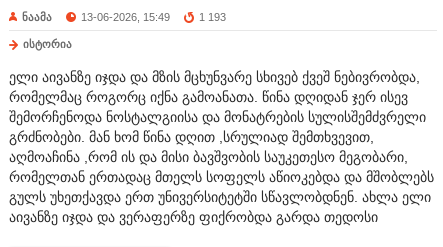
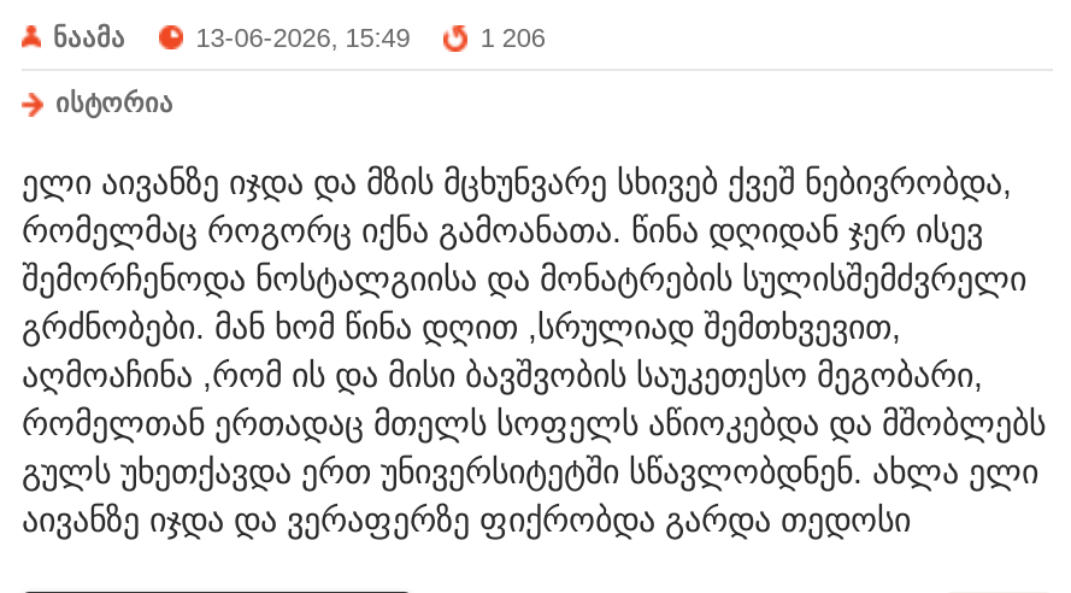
- 1 193
+ 1 206
